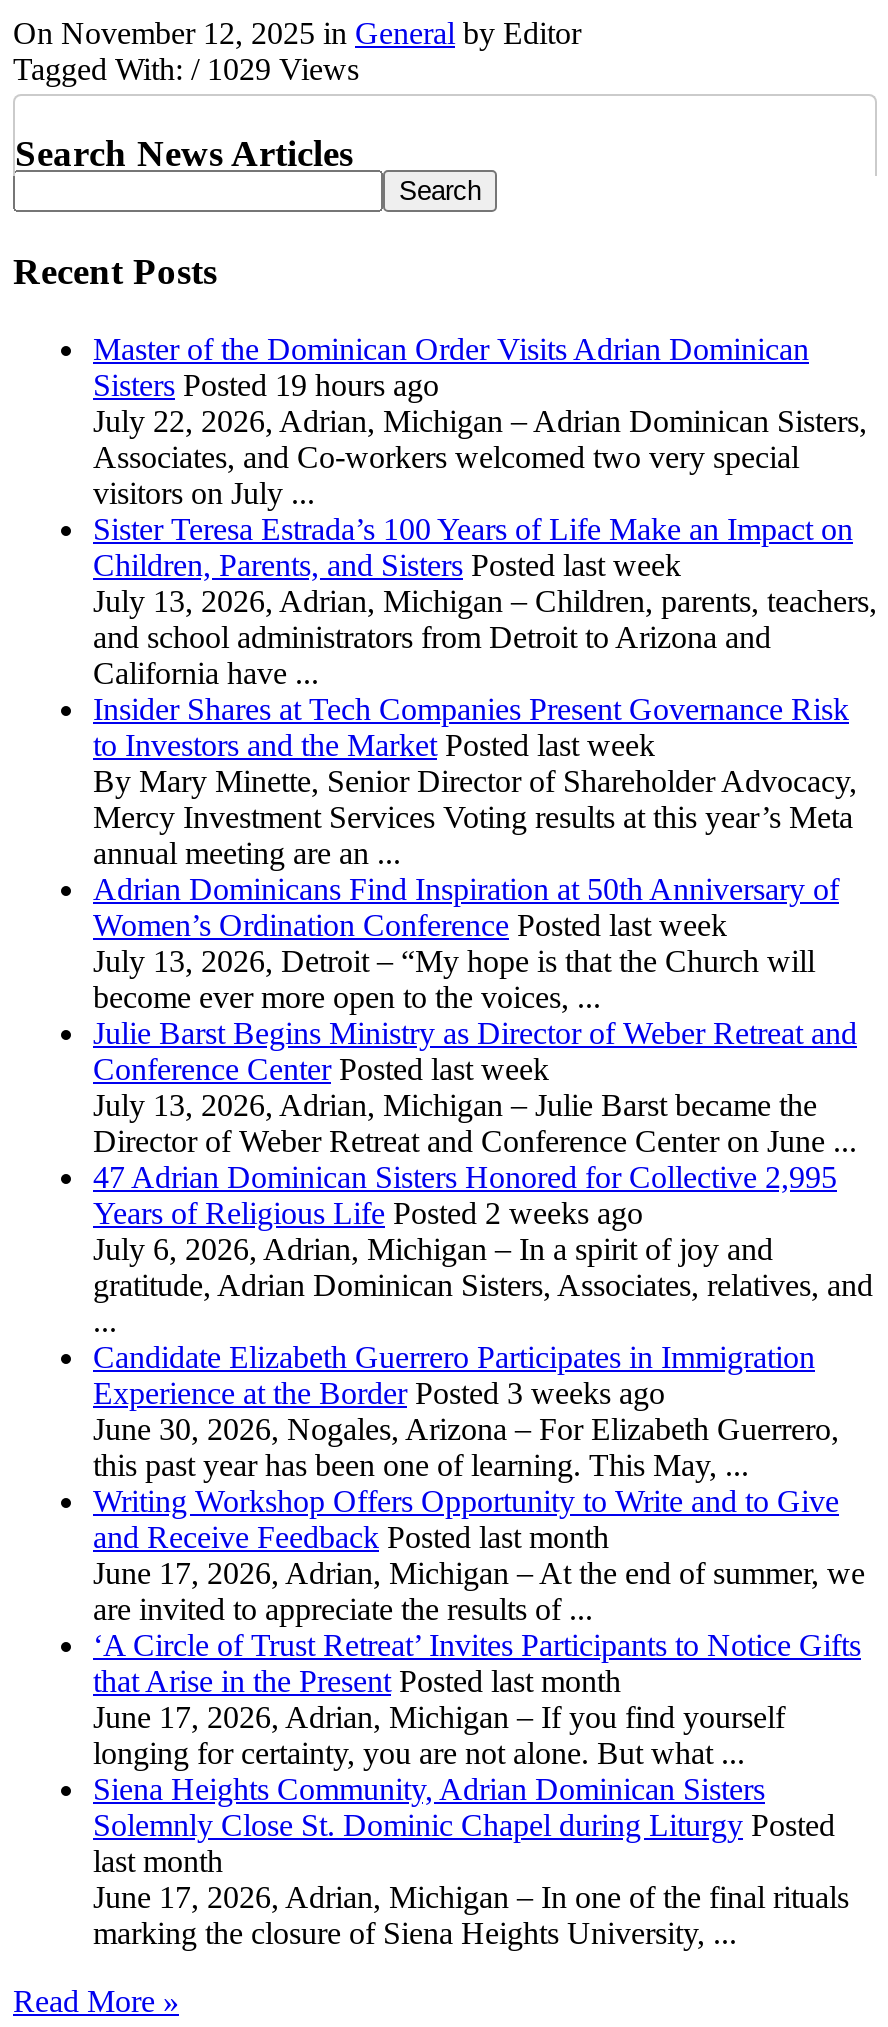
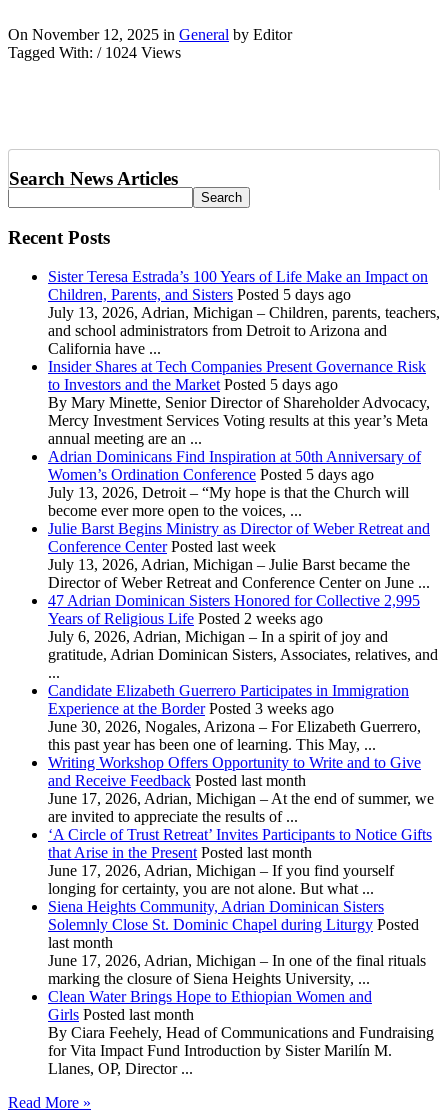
- Tagged With: / 1029 Views
+ Tagged With: / 1024 Views

- Master of the Dominican Order Visits Adrian Dominican
- Sisters Posted 19 hours ago
- July 22, 2026, Adrian, Michigan – Adrian Dominican Sisters,
- Associates, and Co-workers welcomed two very special
- visitors on July ...

- Children, Parents, and Sisters Posted last week
+ Children, Parents, and Sisters Posted 5 days ago

- to Investors and the Market Posted last week
+ to Investors and the Market Posted 5 days ago

- Women’s Ordination Conference Posted last week
+ Women’s Ordination Conference Posted 5 days ago

+ Clean Water Brings Hope to Ethiopian Women and
+ Girls Posted last month
+ By Ciara Feehely, Head of Communications and Fundraising
+ for Vita Impact Fund Introduction by Sister Marilín M.
+ Llanes, OP, Director ...
